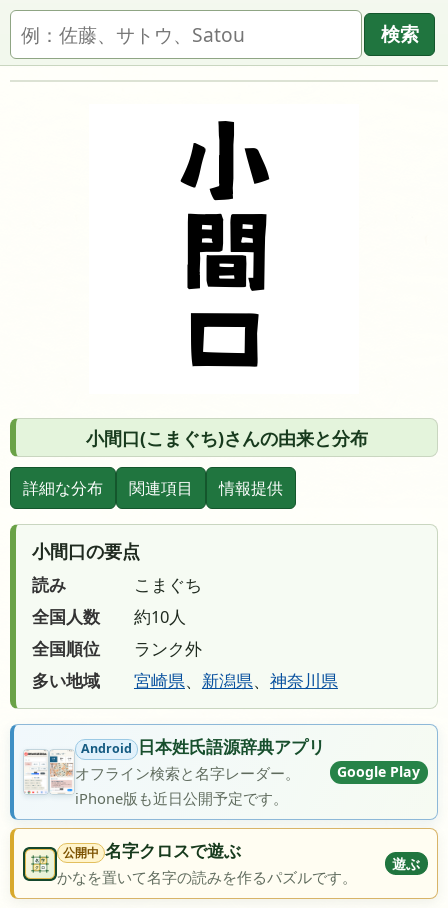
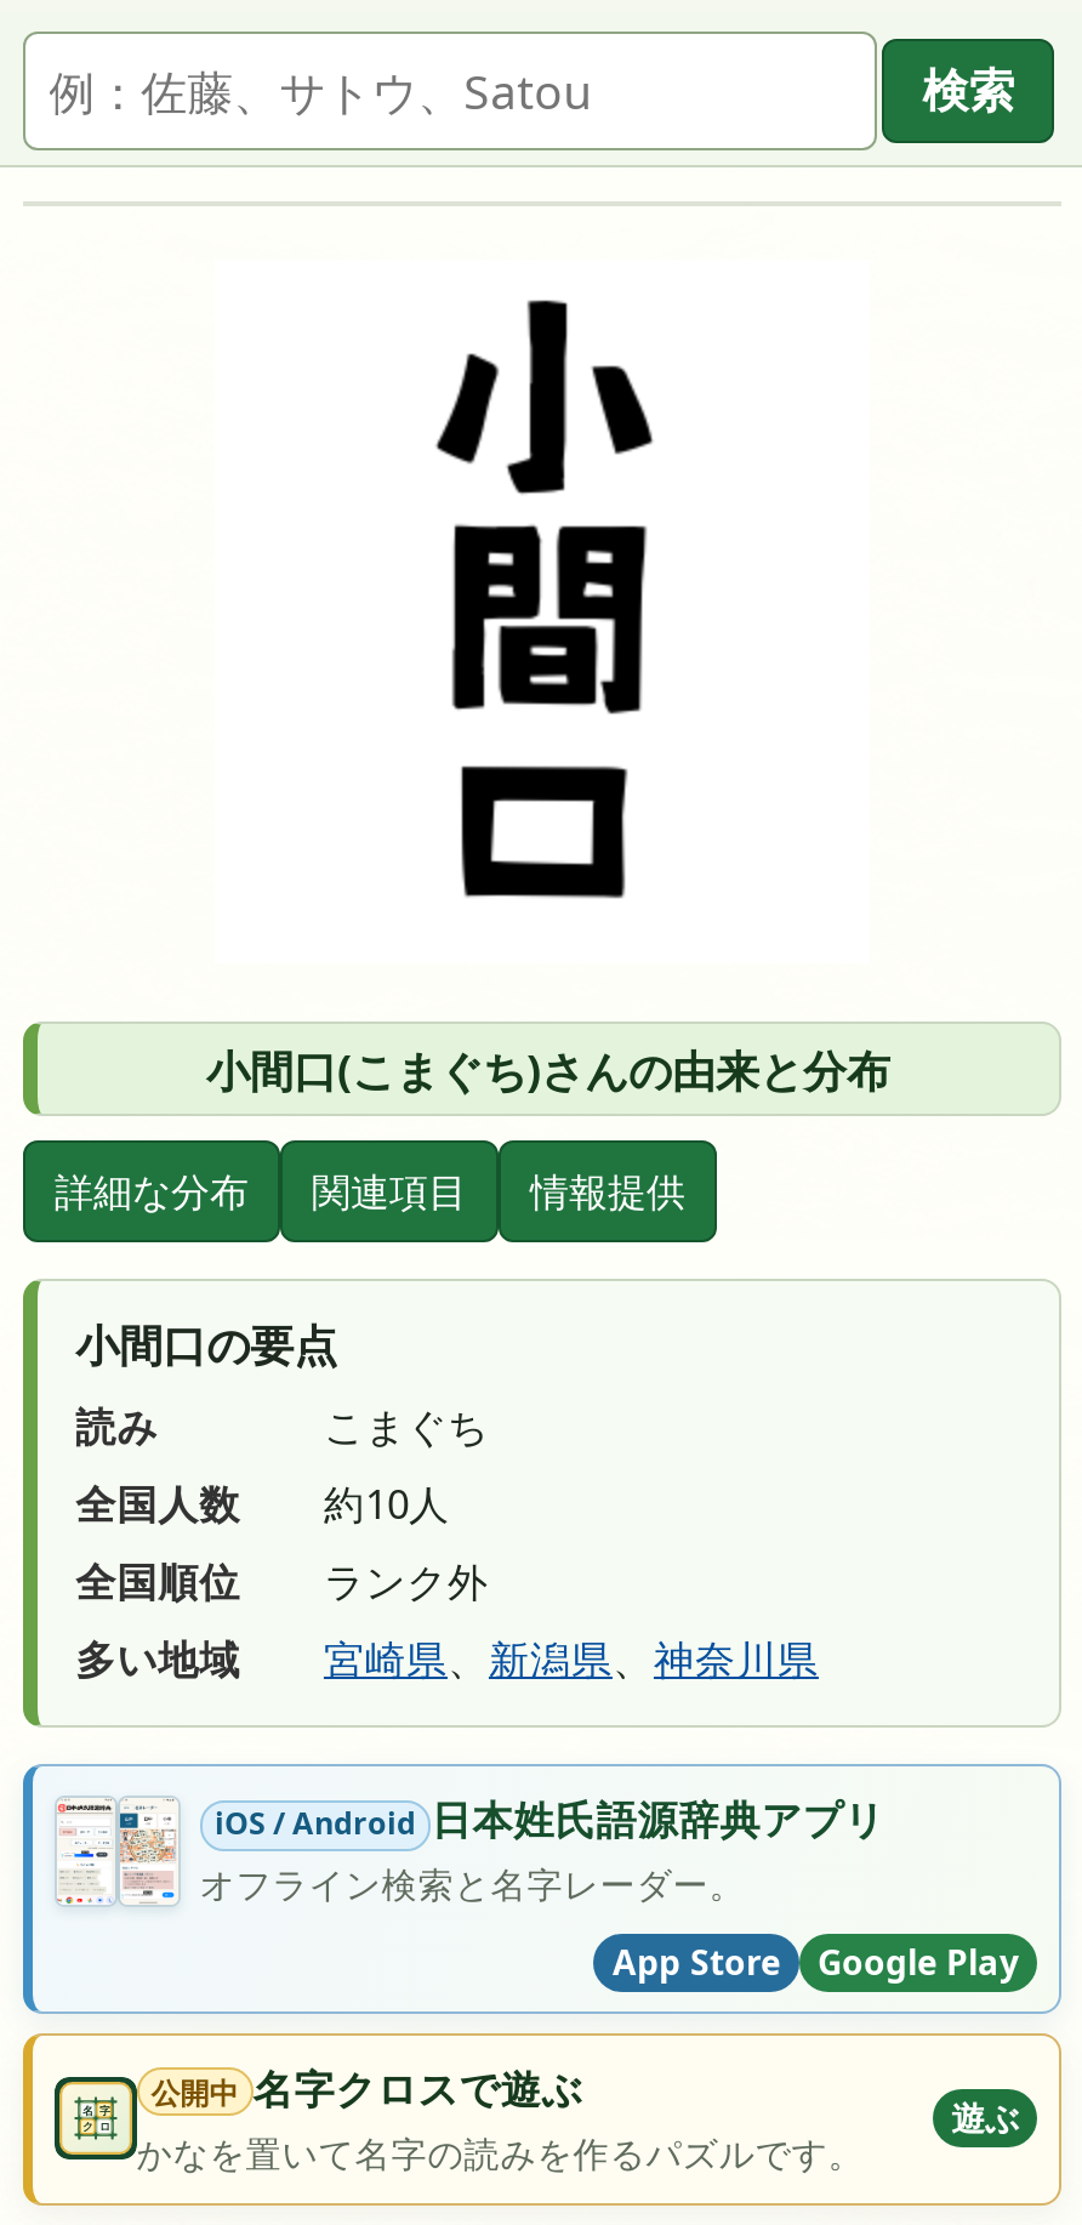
- [image]
- Android 日本姓氏語源辞典アプリ
+ [image]
+ iOS / Android 日本姓氏語源辞典アプリ

moved down: Google Play

- iPhone版も近日公開予定です。
+ App Store
